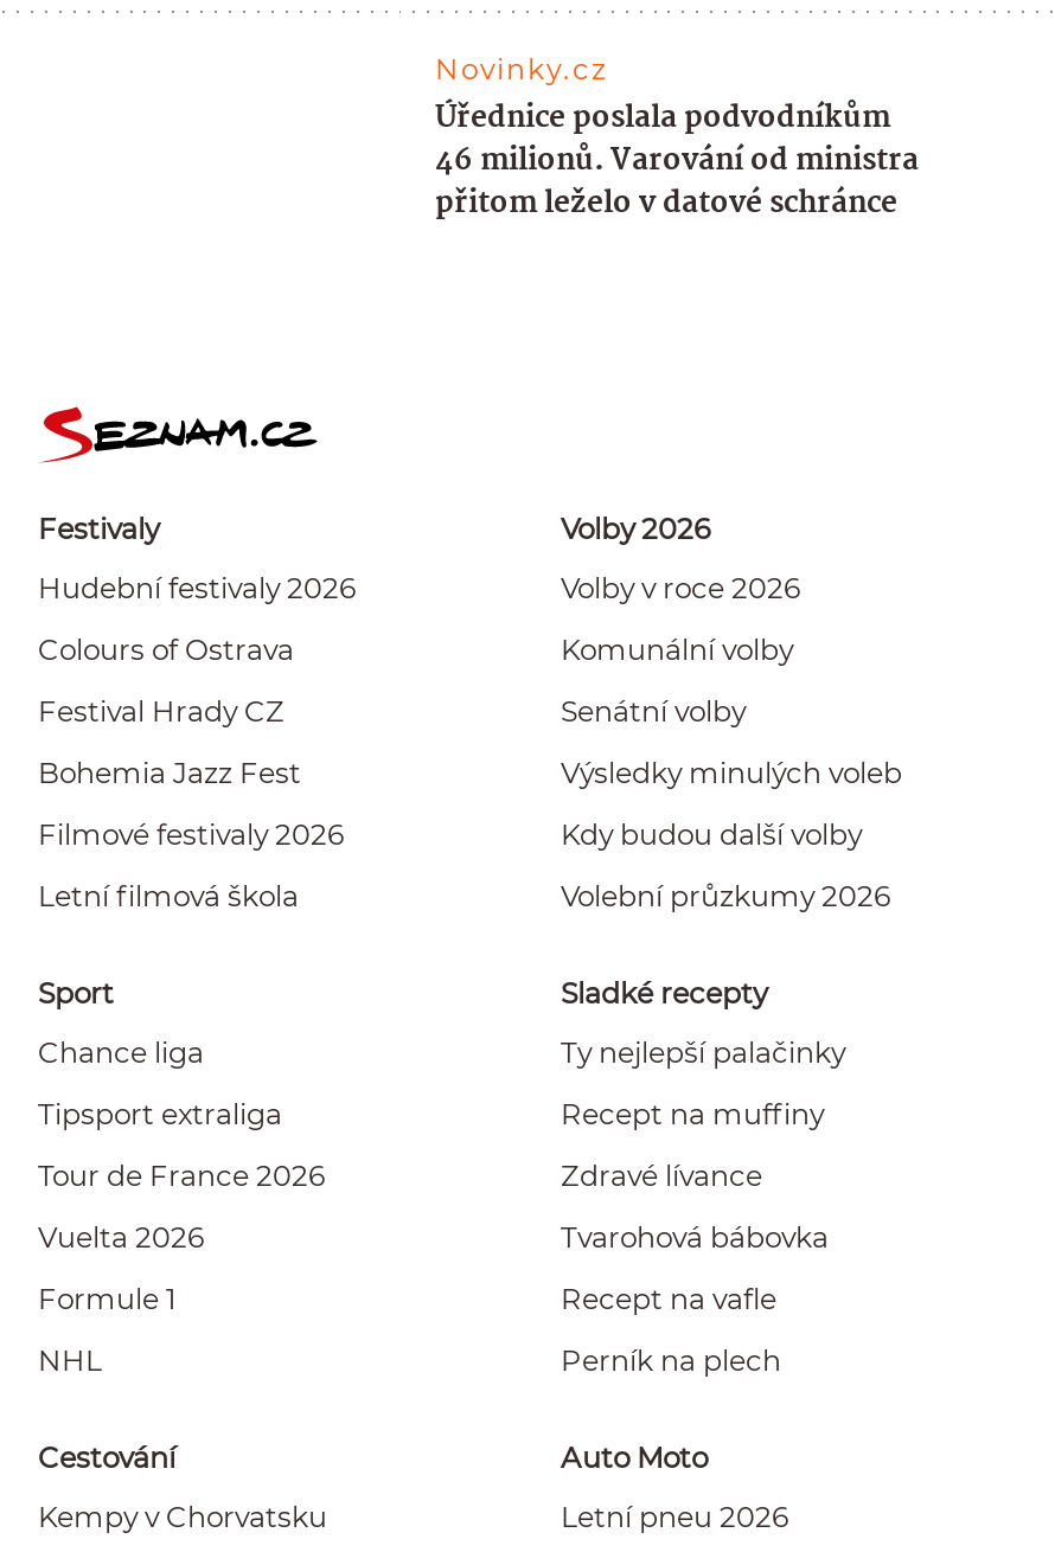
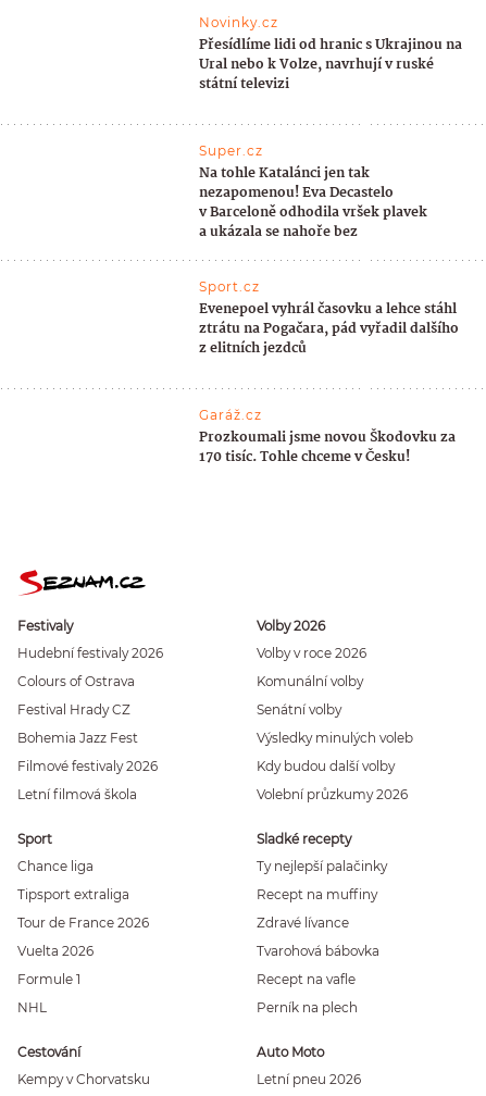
- Úřednice poslala podvodníkům
- 46 milionů. Varování od ministra
- přitom leželo v datové schránce
+ Přesídlíme lidi od hranic s Ukrajinou na
+ Ural nebo k Volze, navrhují v ruské
+ státní televizi
+ Super.cz
+ Na tohle Katalánci jen tak
+ nezapomenou! Eva Decastelo
+ v Barceloně odhodila vršek plavek
+ a ukázala se nahoře bez
+ Sport.cz
+ Evenepoel vyhrál časovku a lehce stáhl
+ ztrátu na Pogačara, pád vyřadil dalšího
+ z elitních jezdců
+ Garáž.cz
+ Prozkoumali jsme novou Škodovku za
+ 170 tisíc. Tohle chceme v Česku!
